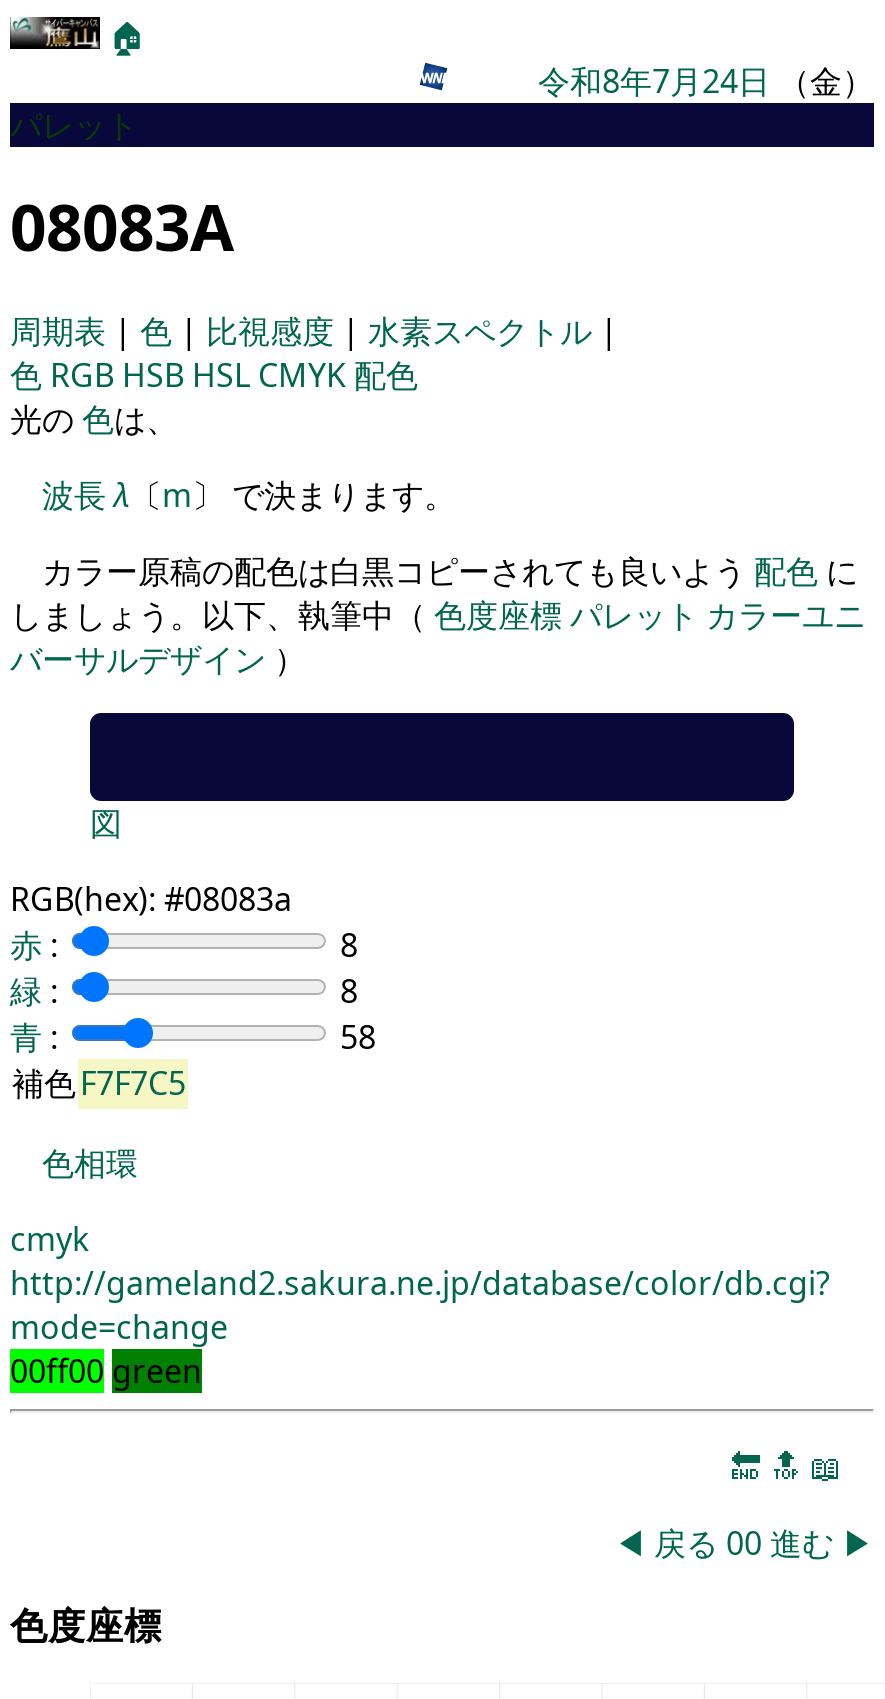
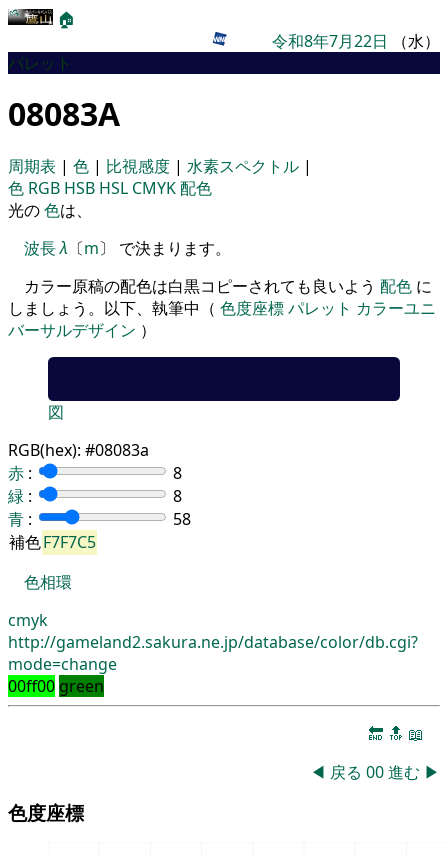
- 令和8年7月24日（金）
+ 令和8年7月22日（水）
